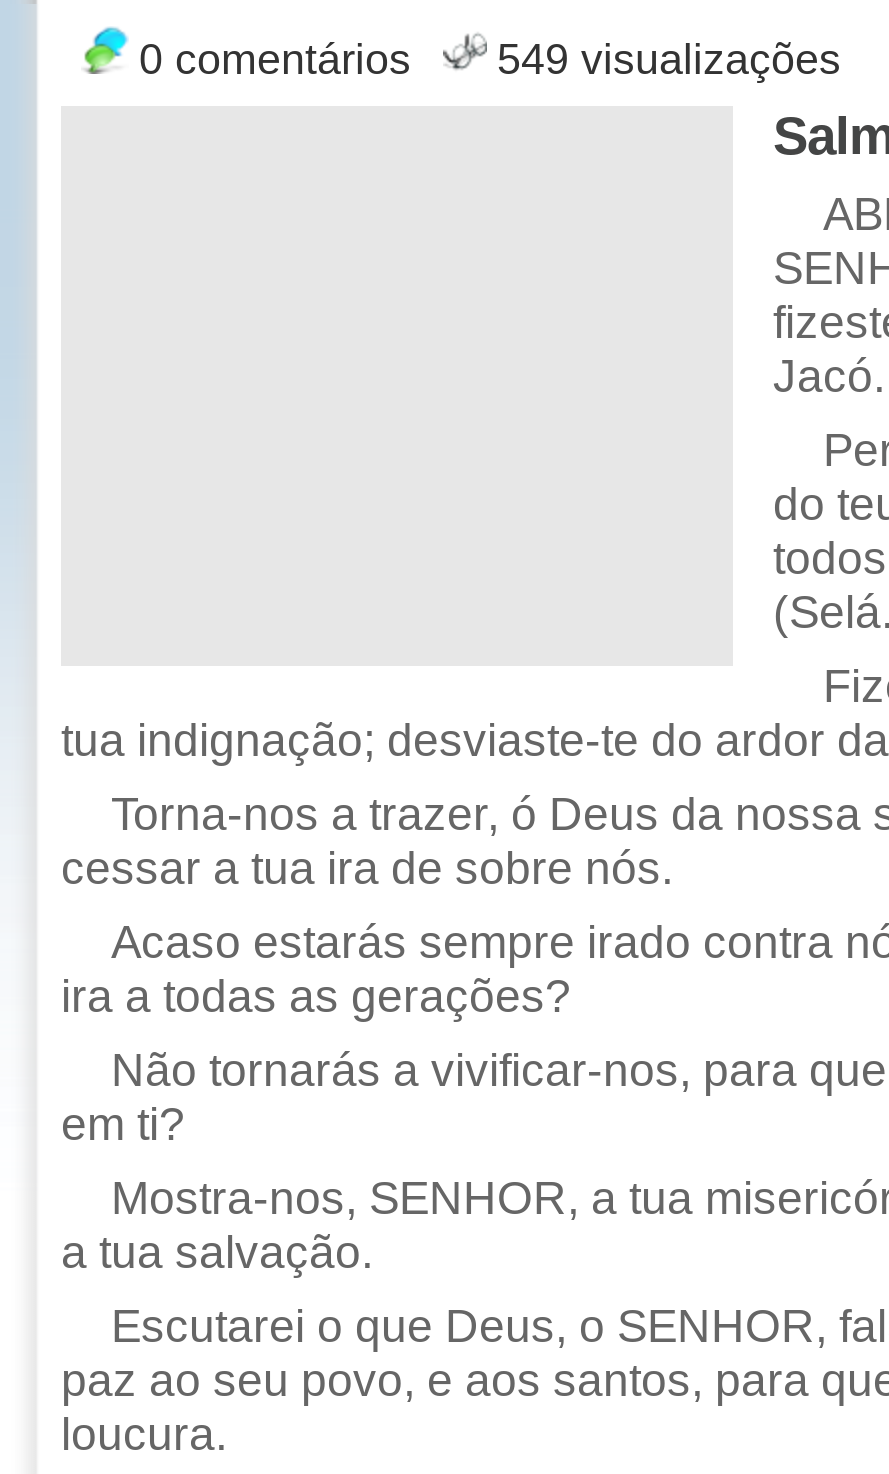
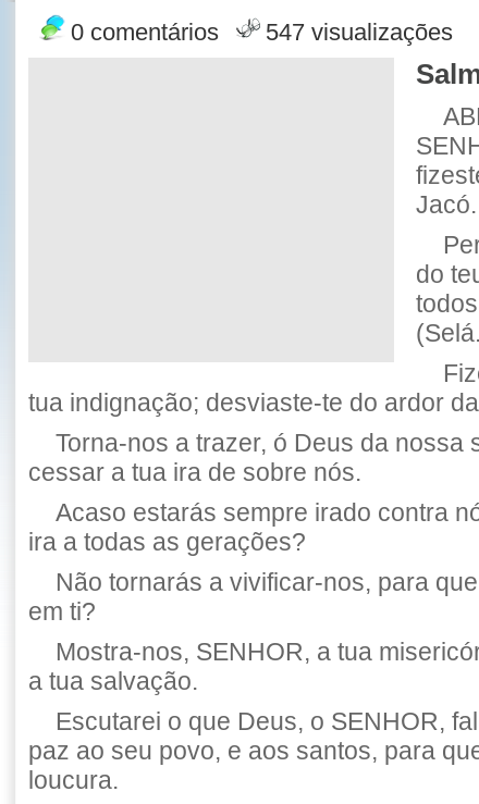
- 549 visualizações
+ 547 visualizações
